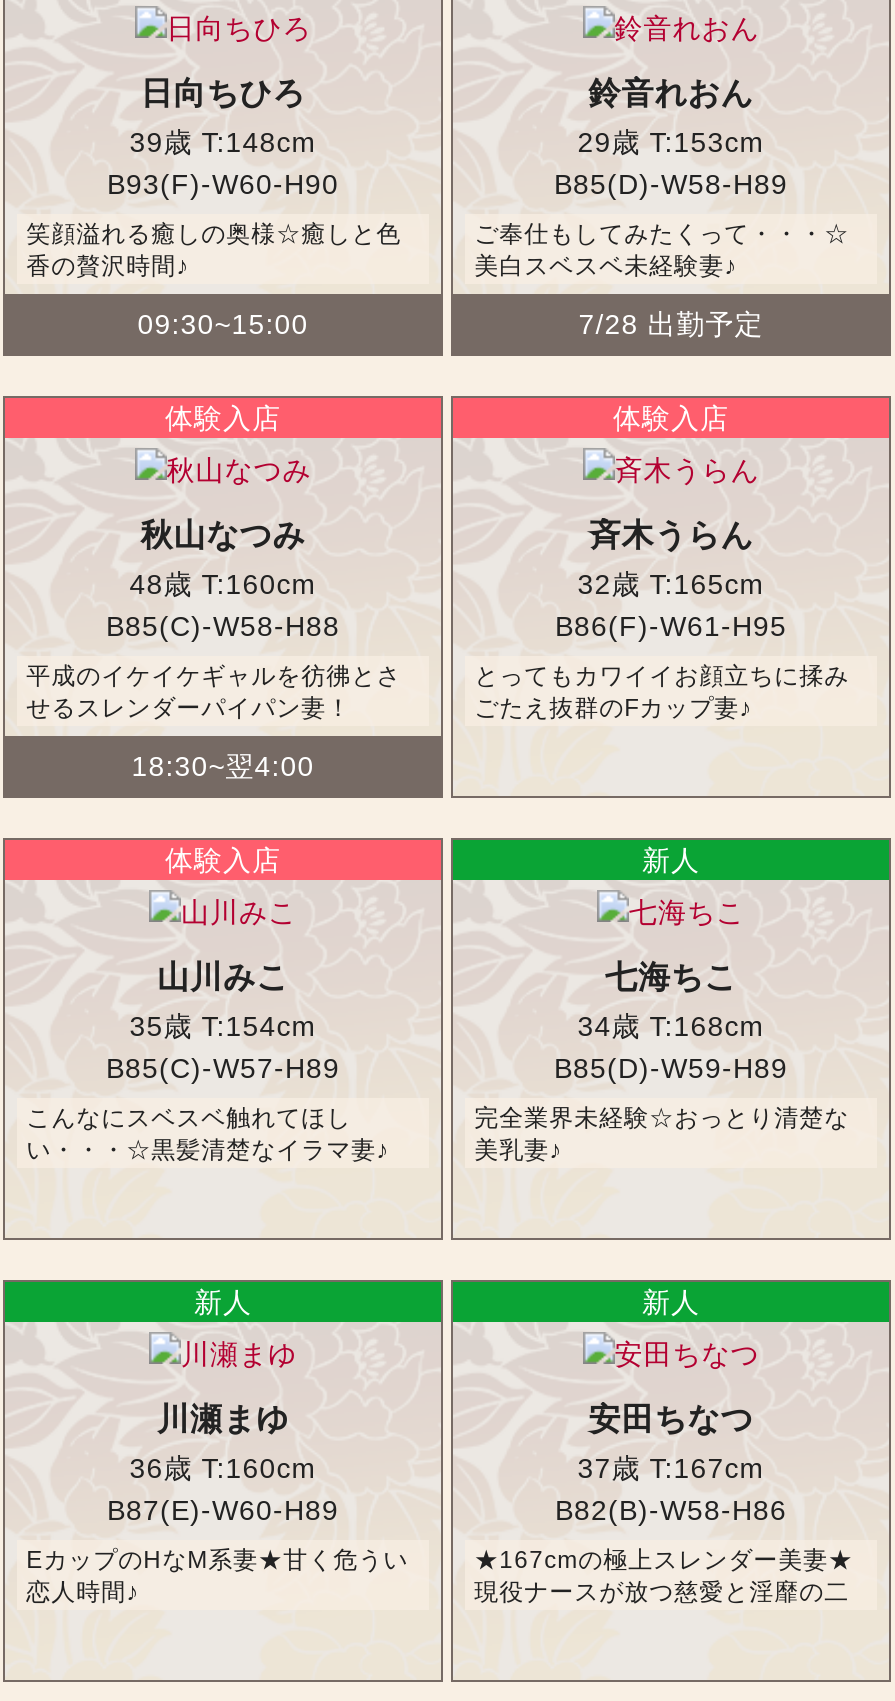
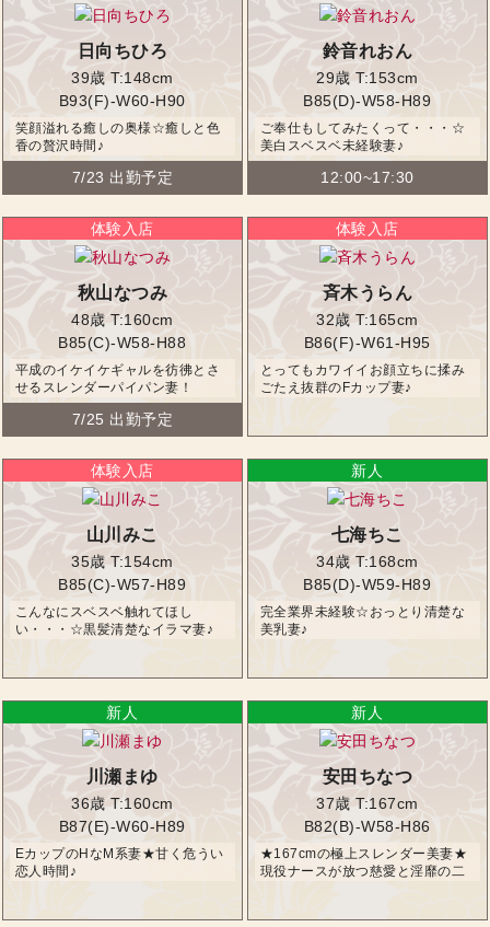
- 09:30~15:00
+ 7/23 出勤予定

- 7/28 出勤予定
+ 12:00~17:30

- 18:30~翌4:00
+ 7/25 出勤予定
